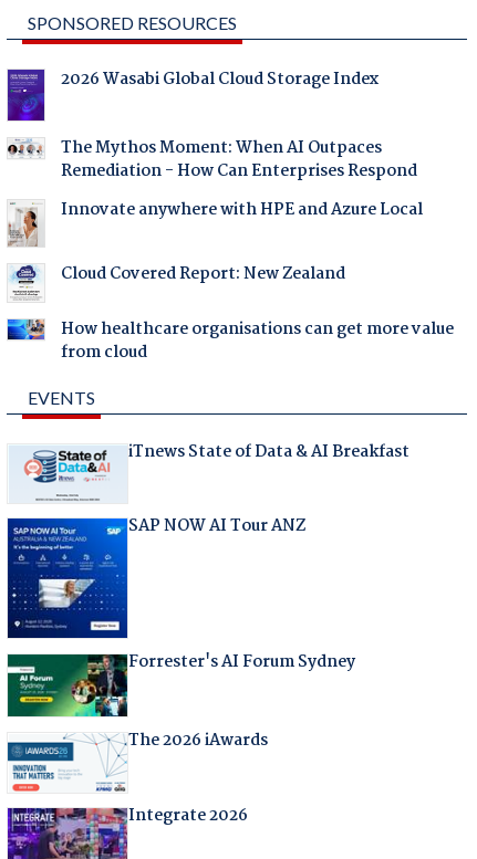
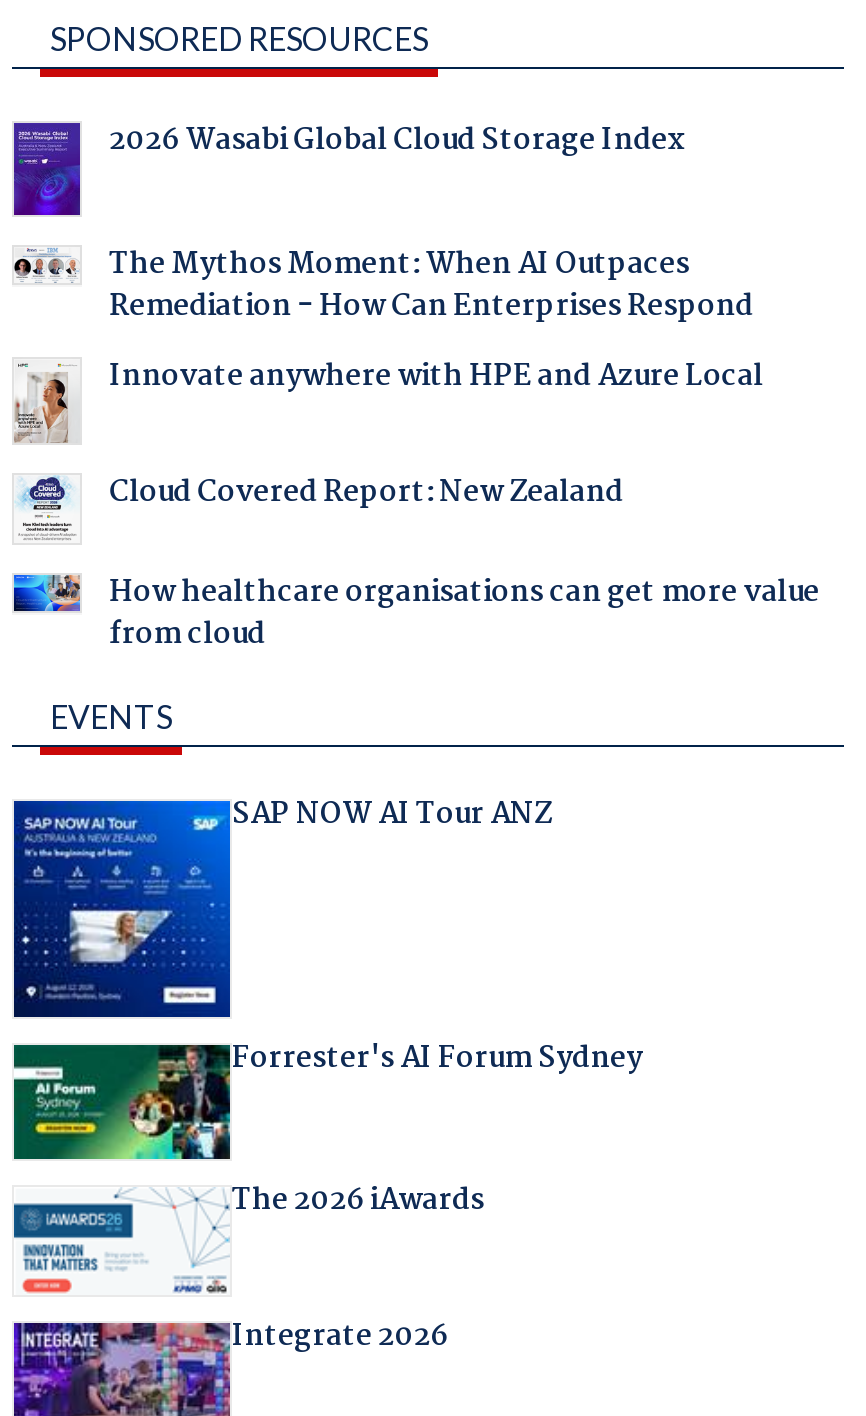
- [image]
- iTnews State of Data & AI Breakfast
